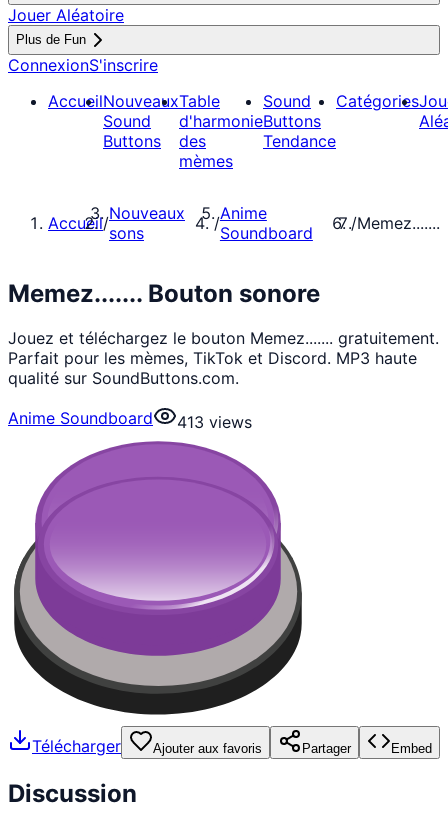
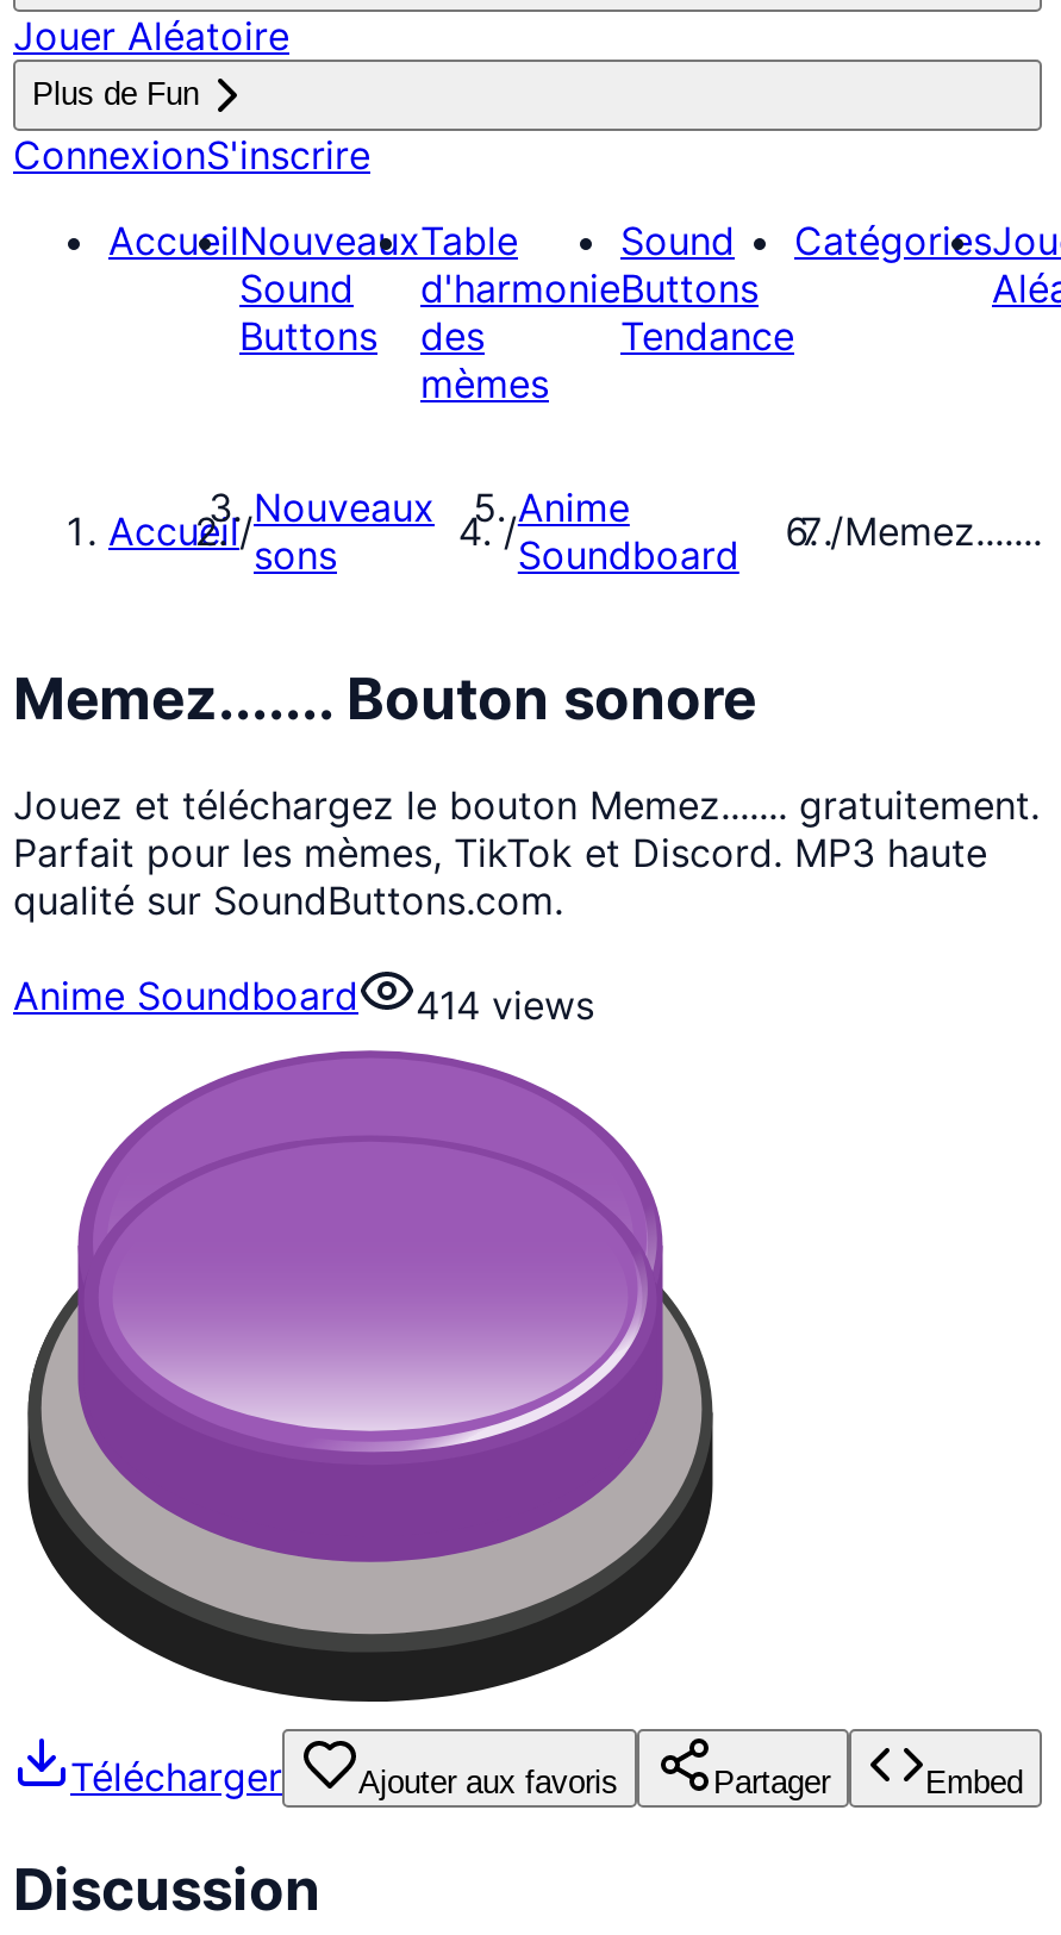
- Anime Soundboard 413 views
+ Anime Soundboard 414 views
